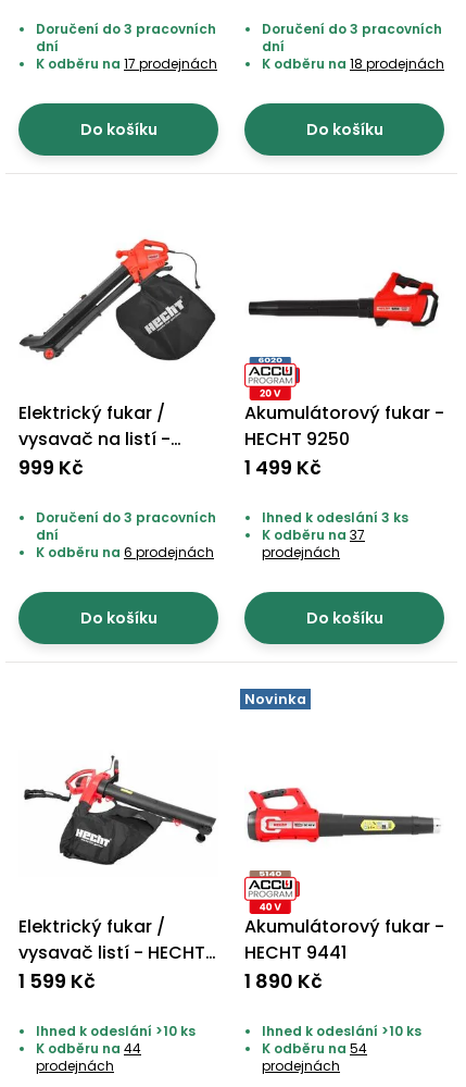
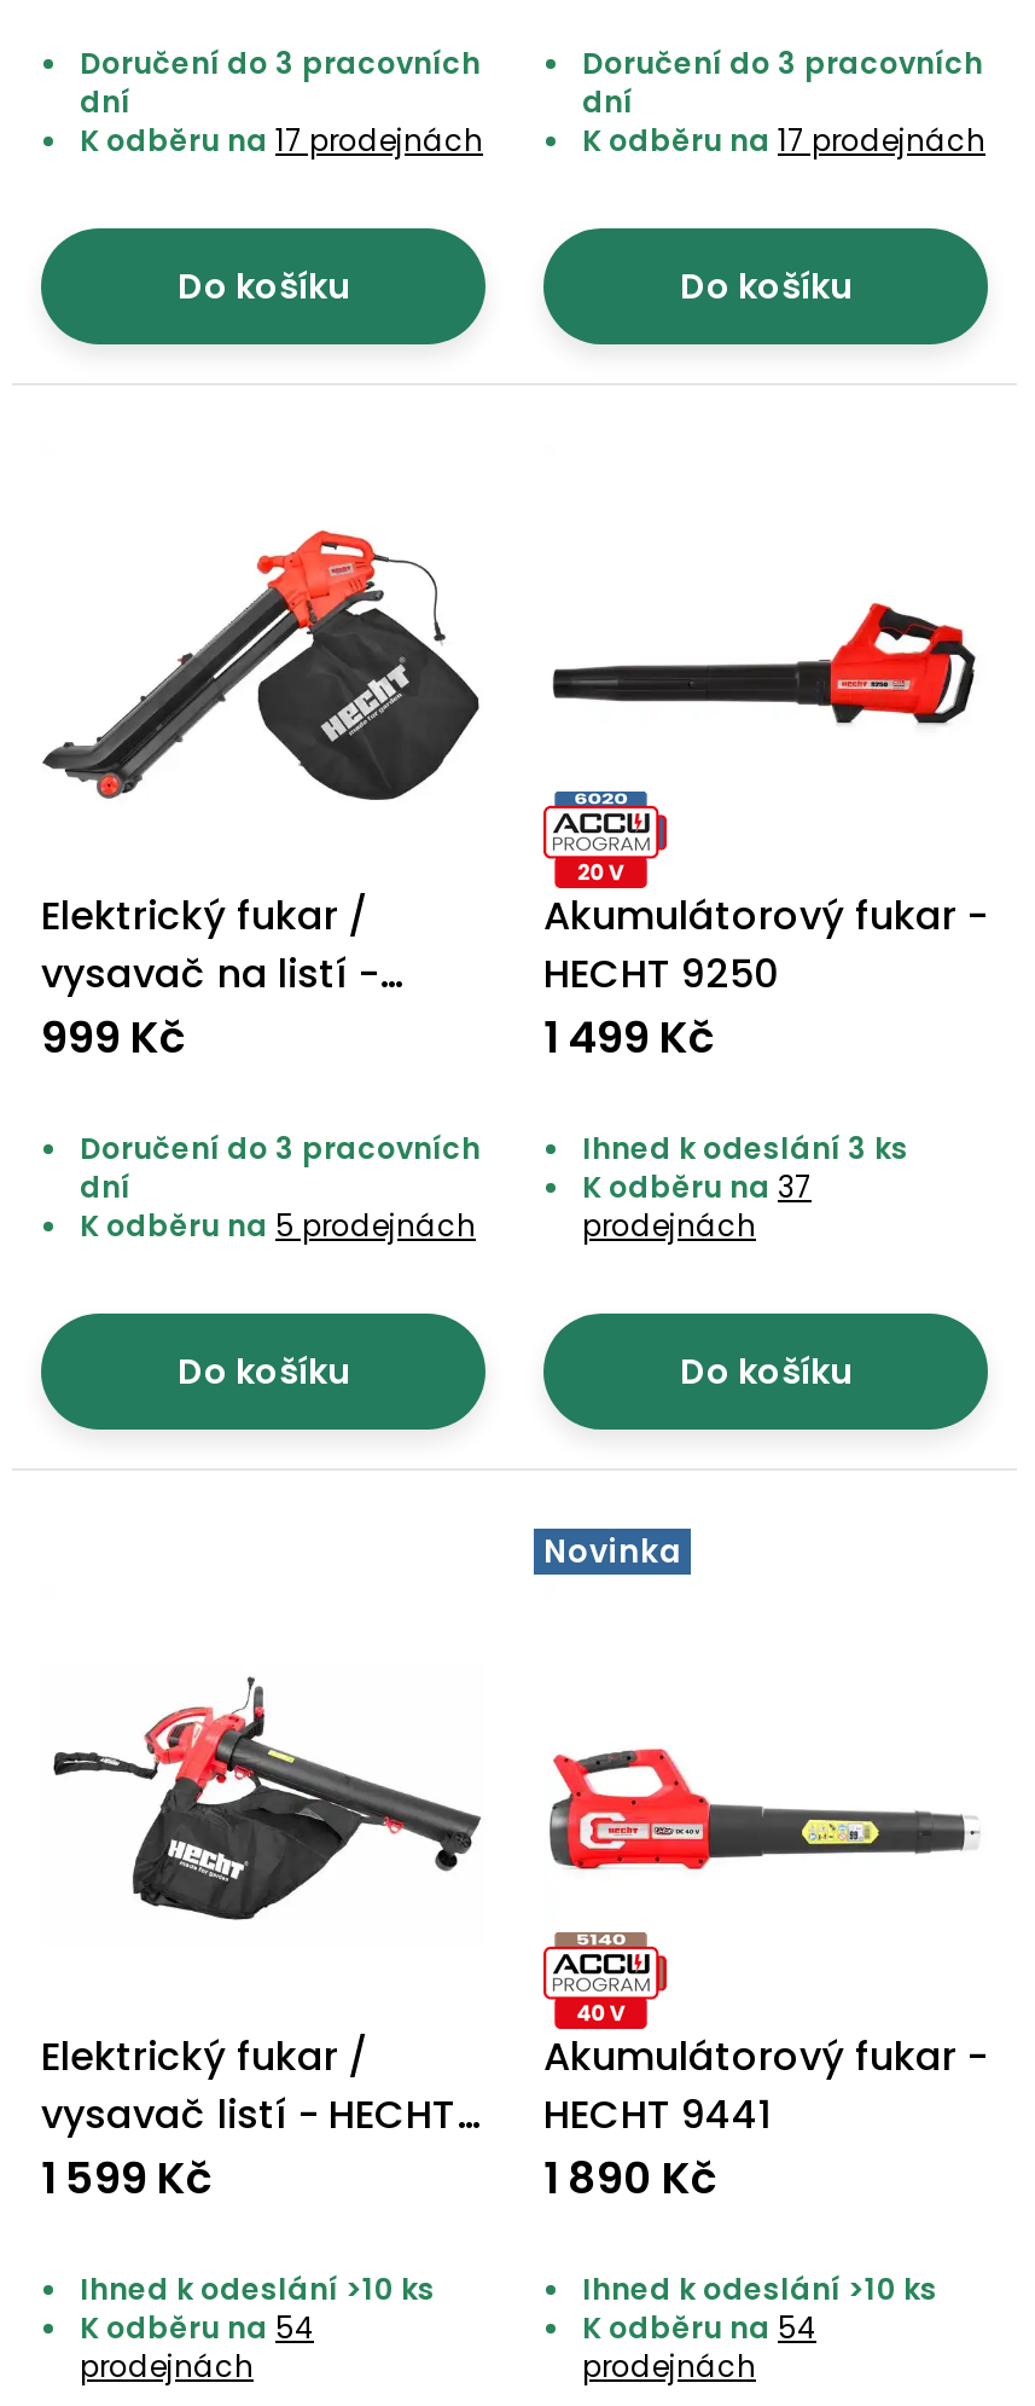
- K odběru na 18 prodejnách
+ K odběru na 17 prodejnách

- K odběru na 6 prodejnách
+ K odběru na 5 prodejnách

- K odběru na 44
+ K odběru na 54
